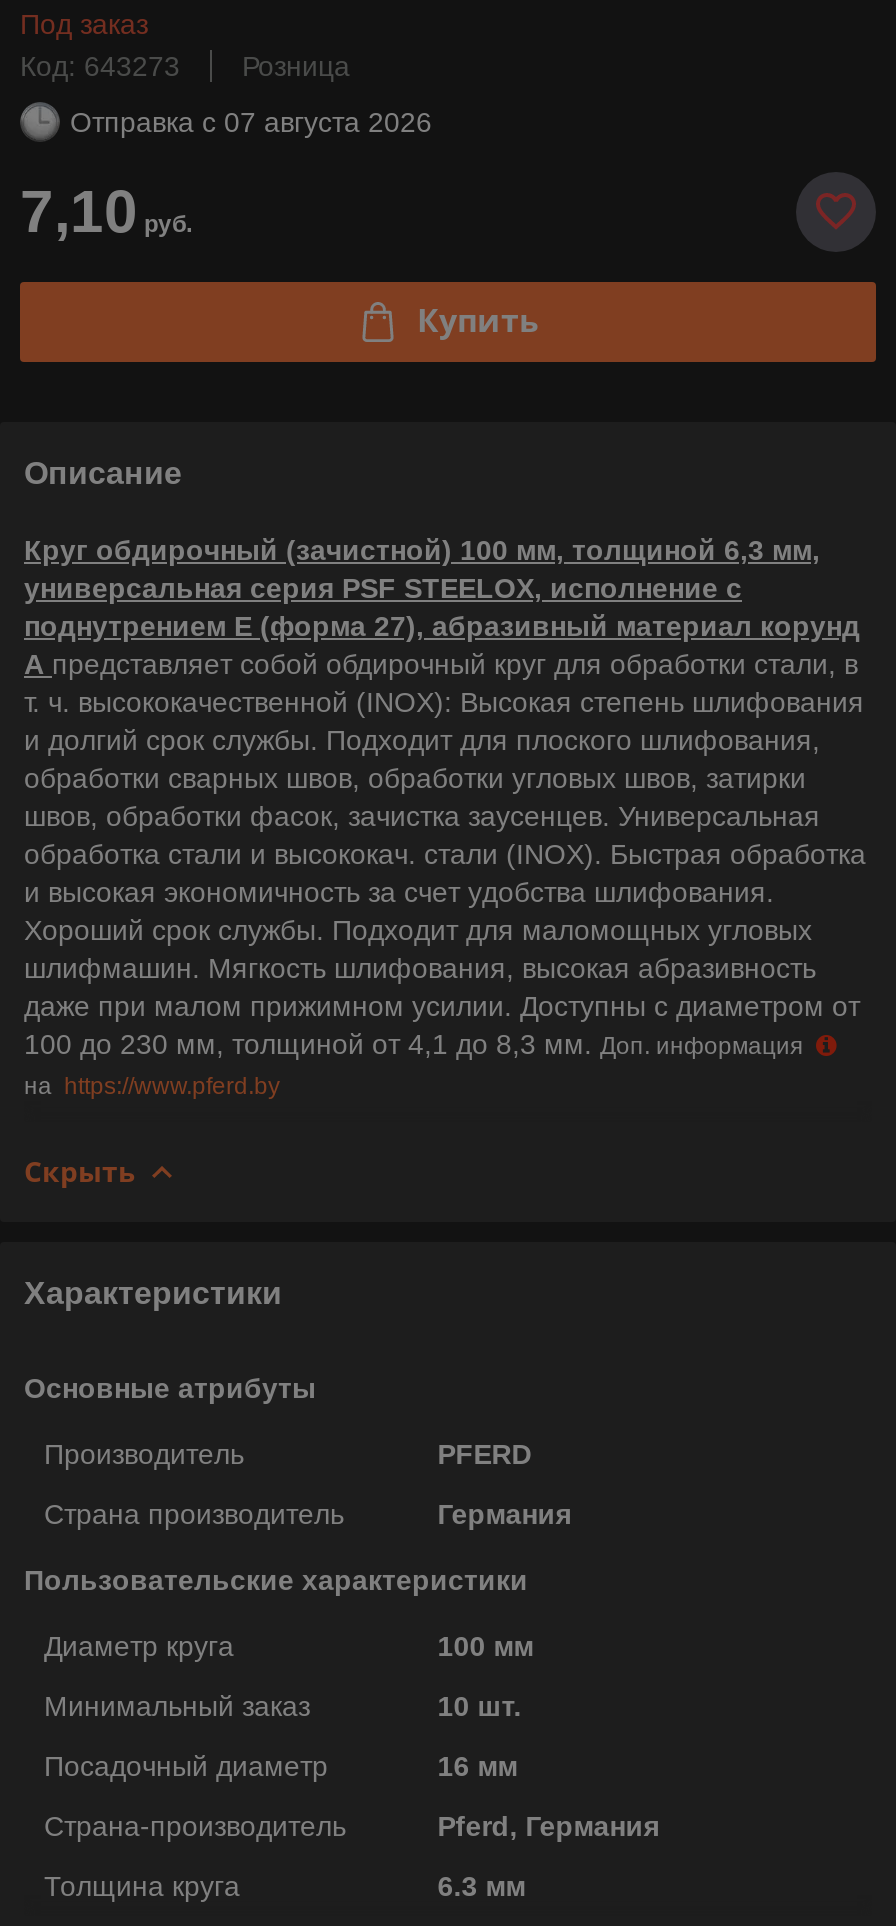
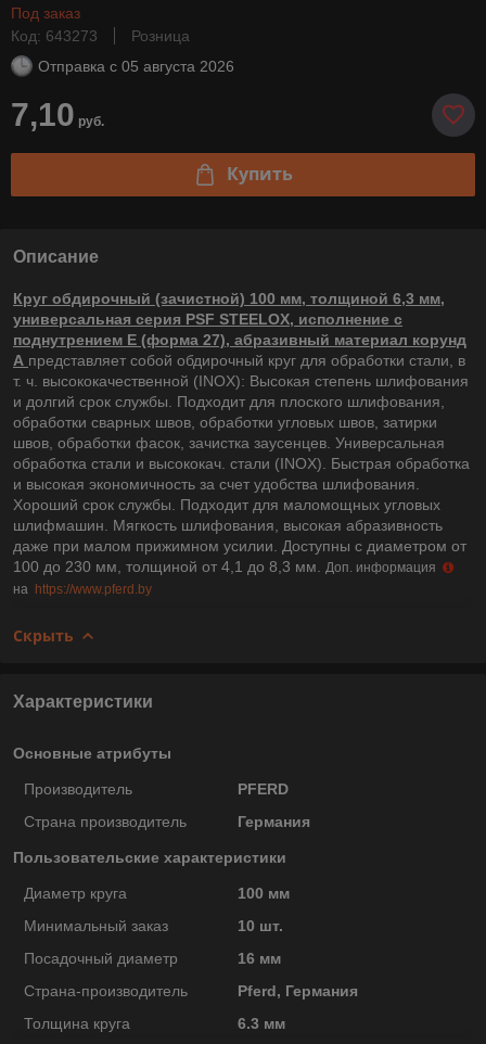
- Отправка с 07 августа 2026
+ Отправка с 05 августа 2026
